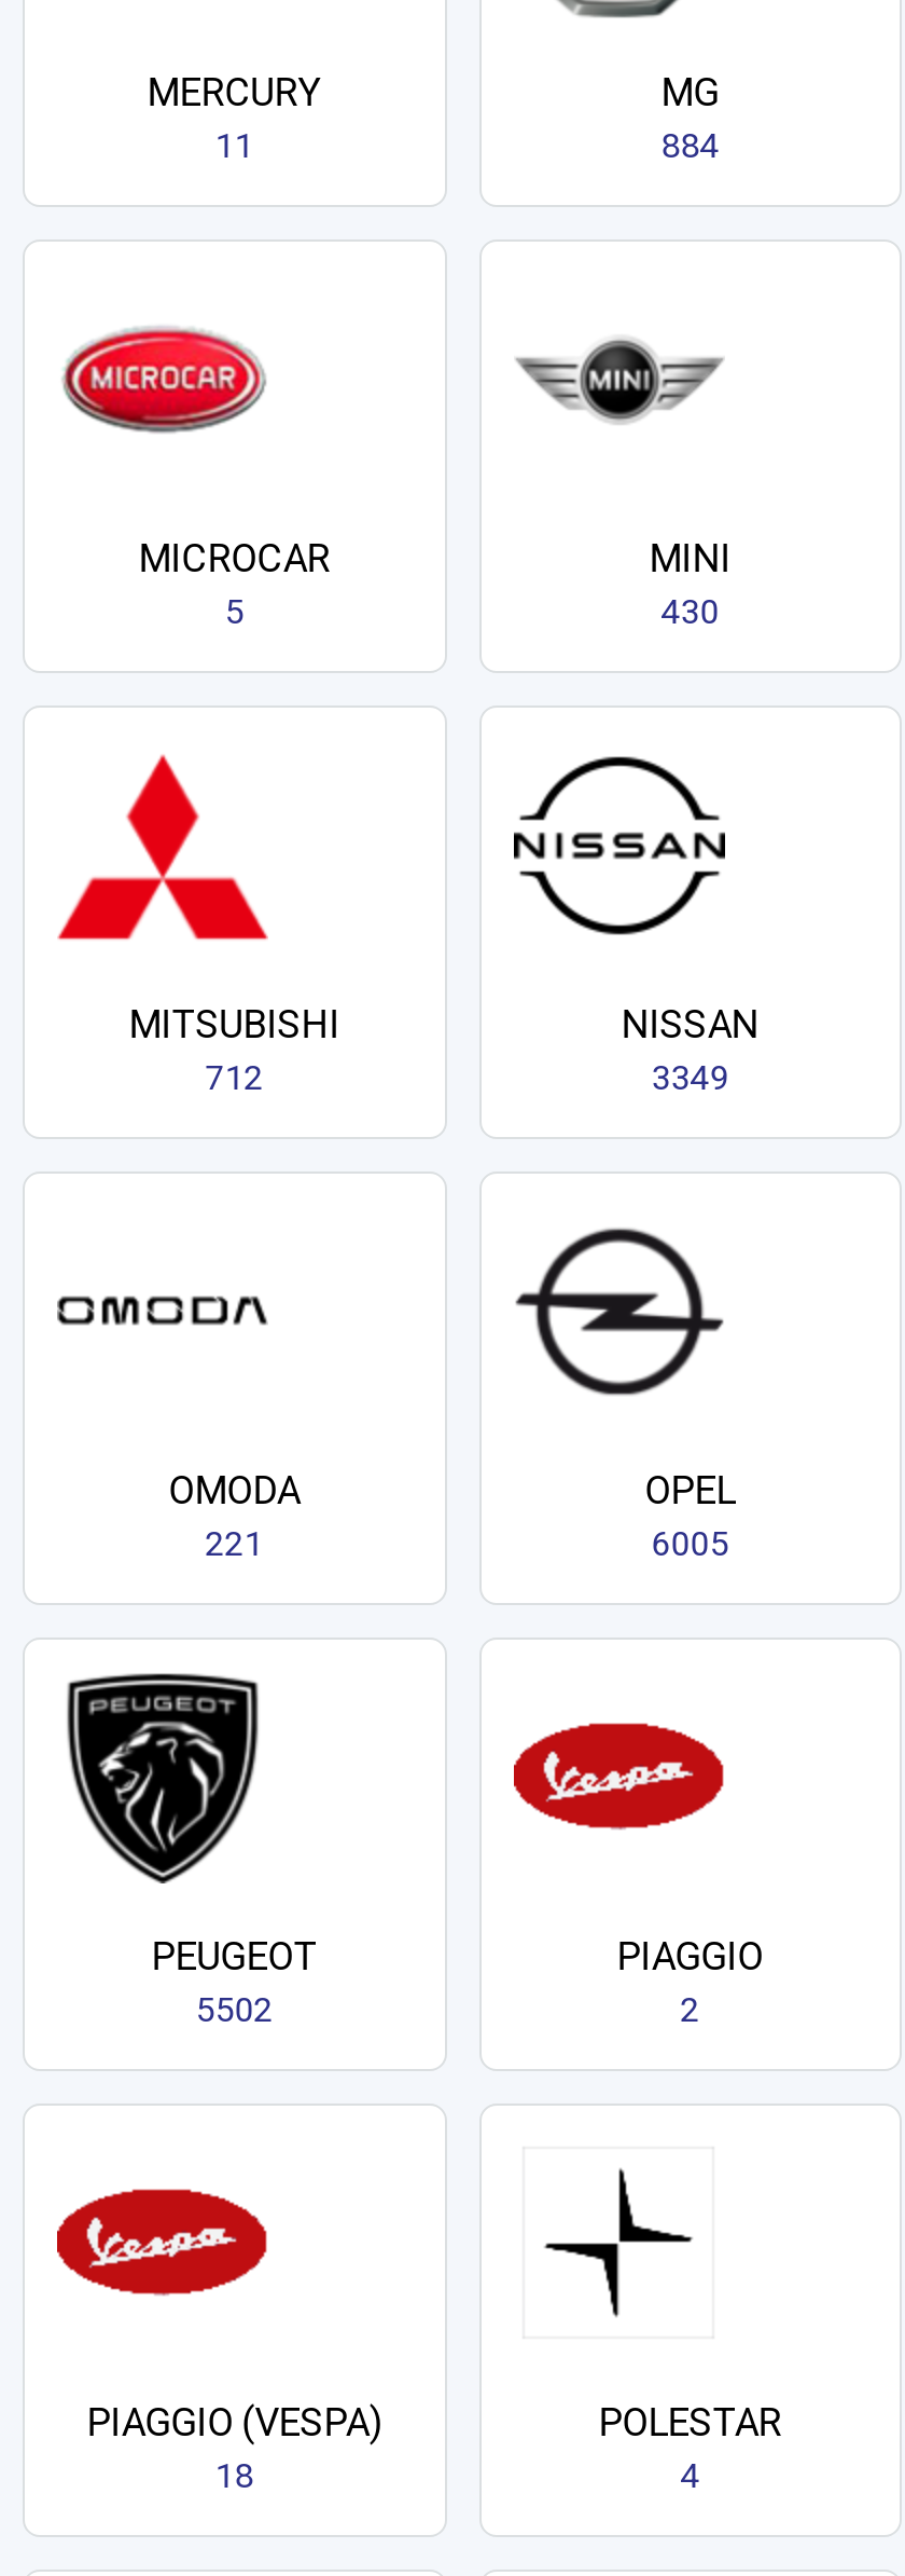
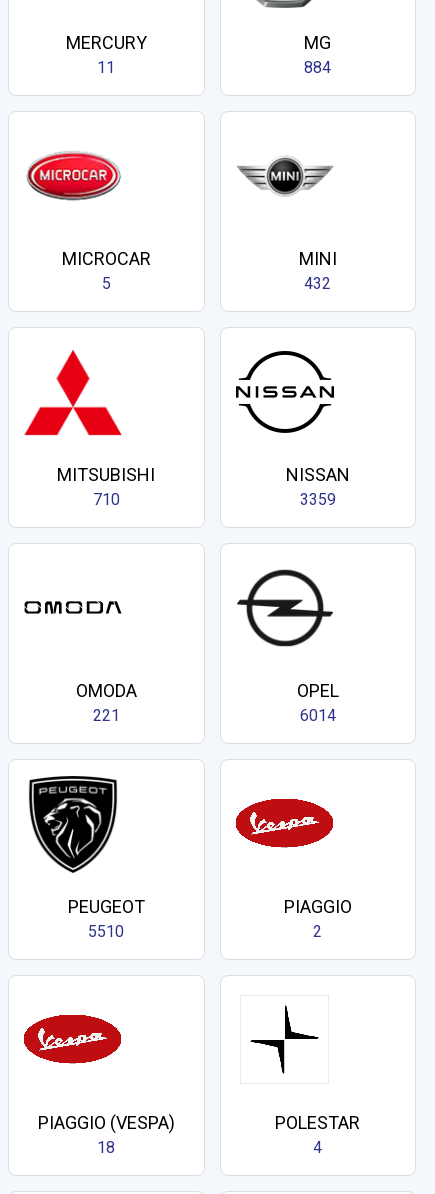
- 430
+ 432

- 712
+ 710

- 3349
+ 3359

- 6005
+ 6014

- 5502
+ 5510
